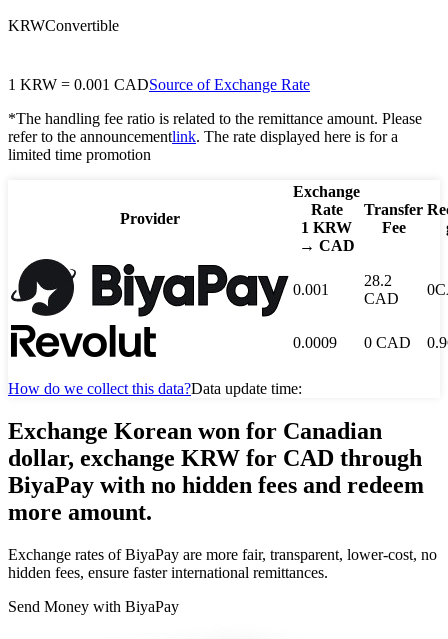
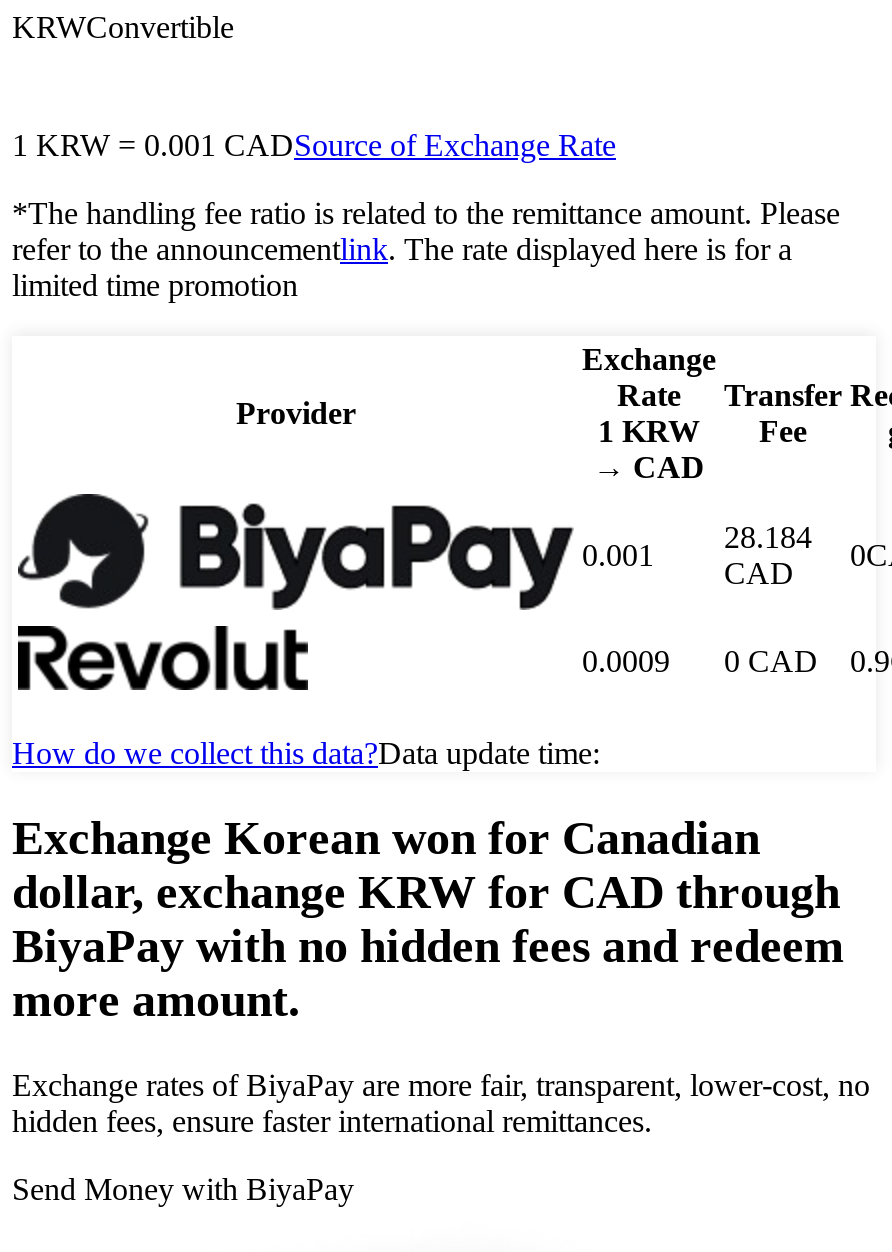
- 28.2
+ 28.184
